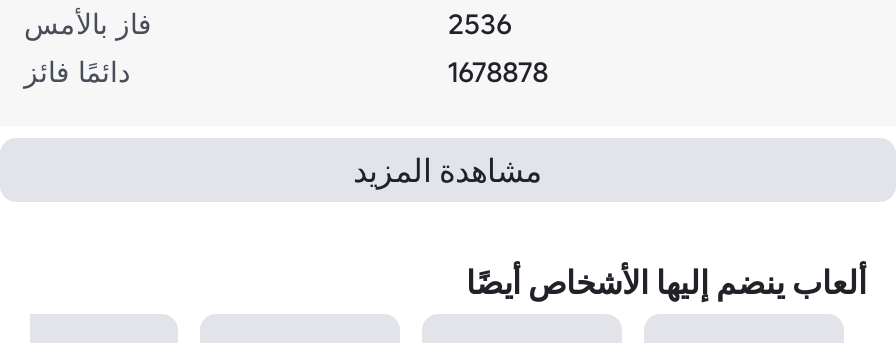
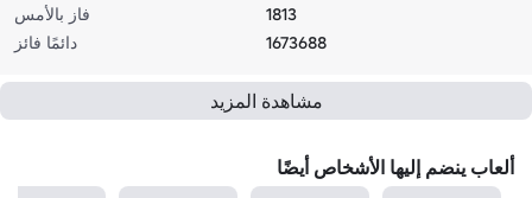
- 2536
+ 1813

- 1678878
+ 1673688
